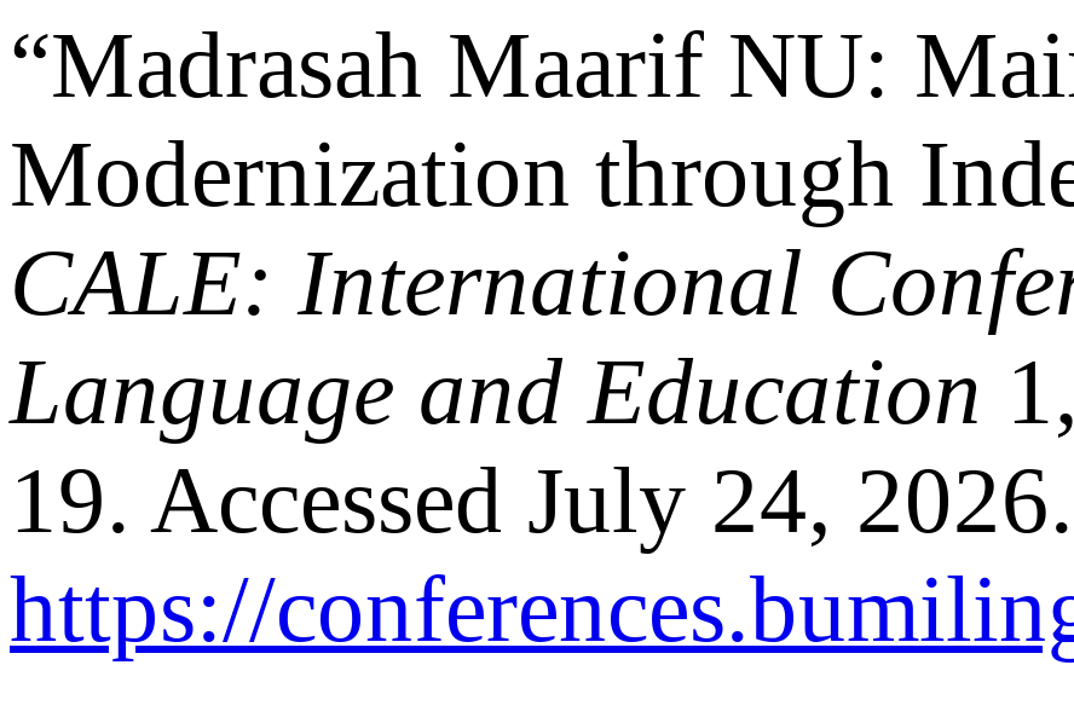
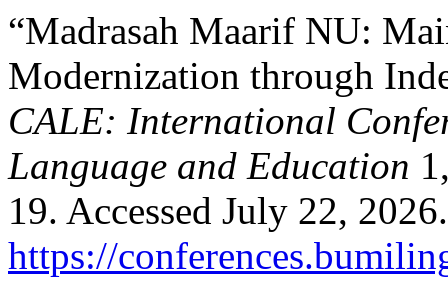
- 19. Accessed July 24, 2026.
+ 19. Accessed July 22, 2026.
